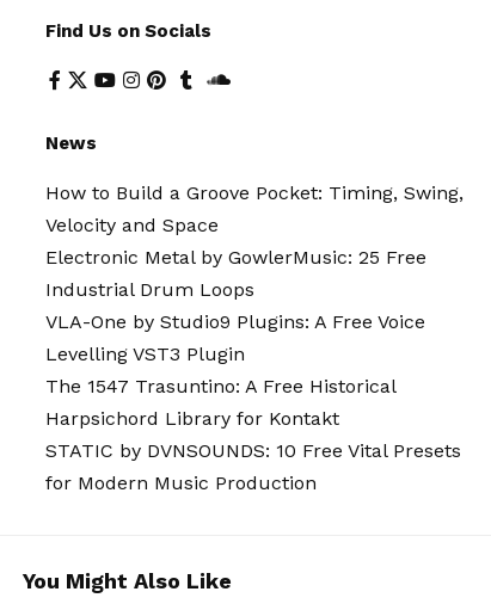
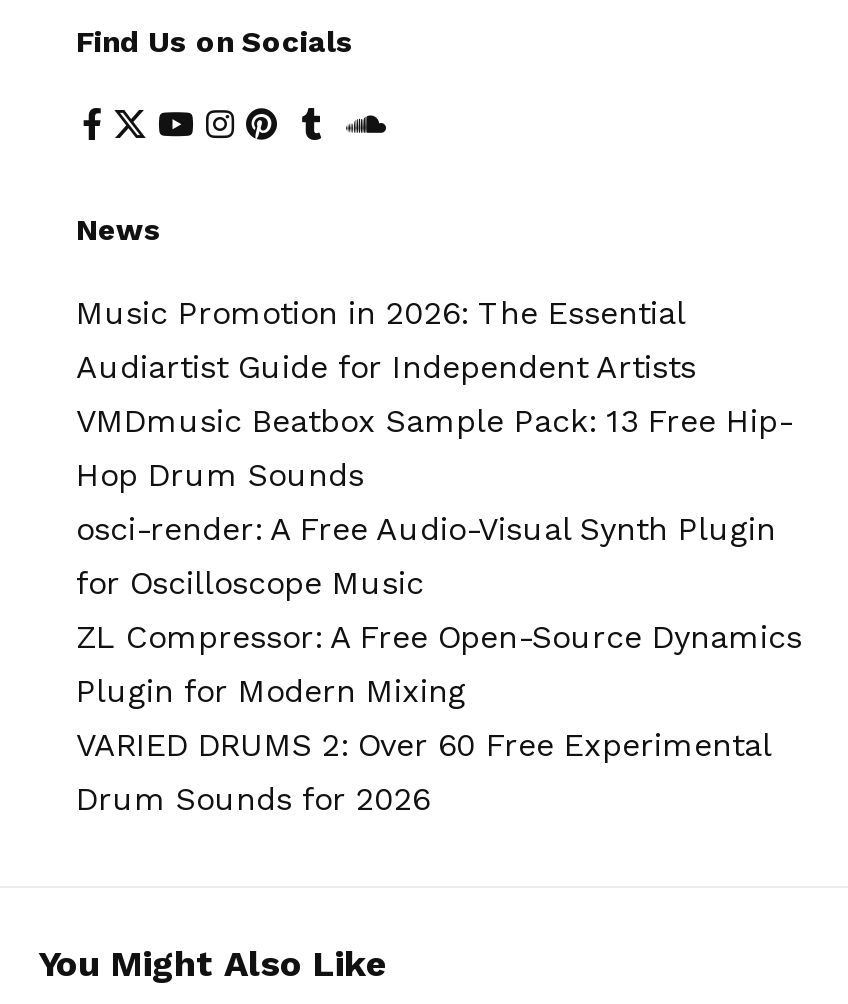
- How to Build a Groove Pocket: Timing, Swing,
- Velocity and Space
- Electronic Metal by GowlerMusic: 25 Free
- Industrial Drum Loops
- VLA-One by Studio9 Plugins: A Free Voice
- Levelling VST3 Plugin
- The 1547 Trasuntino: A Free Historical
- Harpsichord Library for Kontakt
- STATIC by DVNSOUNDS: 10 Free Vital Presets
- for Modern Music Production
+ Music Promotion in 2026: The Essential
+ Audiartist Guide for Independent Artists
+ VMDmusic Beatbox Sample Pack: 13 Free Hip-
+ Hop Drum Sounds
+ osci-render: A Free Audio-Visual Synth Plugin
+ for Oscilloscope Music
+ ZL Compressor: A Free Open-Source Dynamics
+ Plugin for Modern Mixing
+ VARIED DRUMS 2: Over 60 Free Experimental
+ Drum Sounds for 2026
